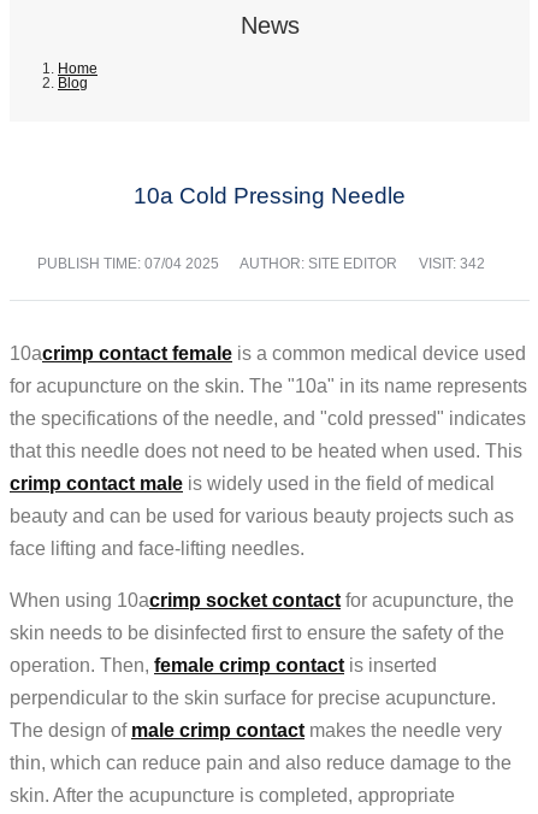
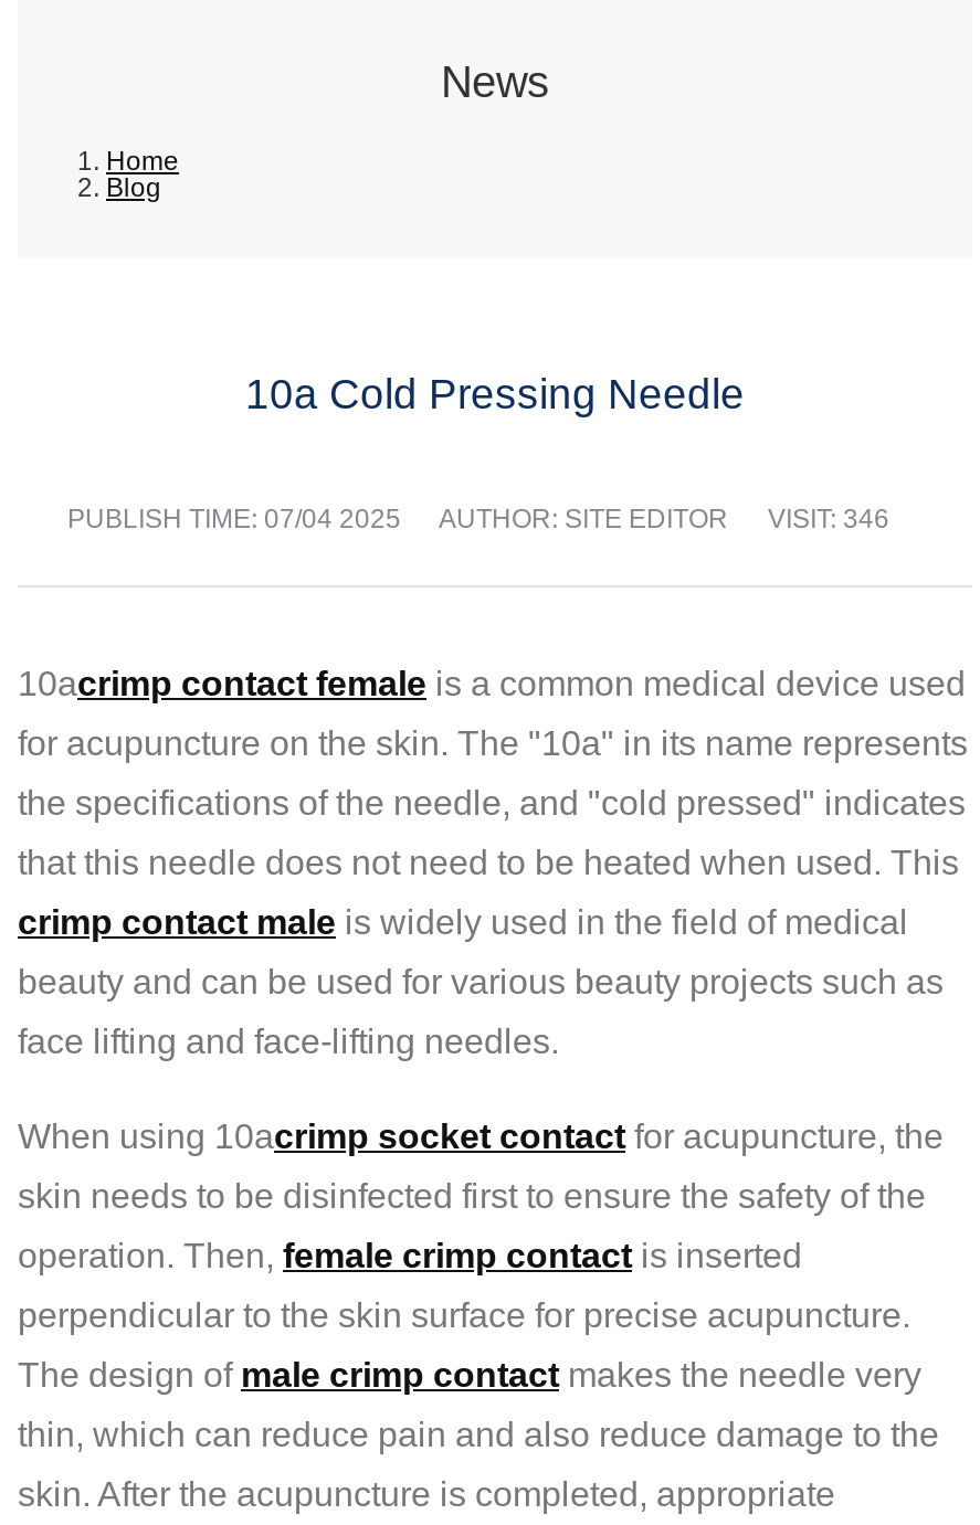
- PUBLISH TIME: 07/04 2025 AUTHOR: SITE EDITOR VISIT: 342
+ PUBLISH TIME: 07/04 2025 AUTHOR: SITE EDITOR VISIT: 346
